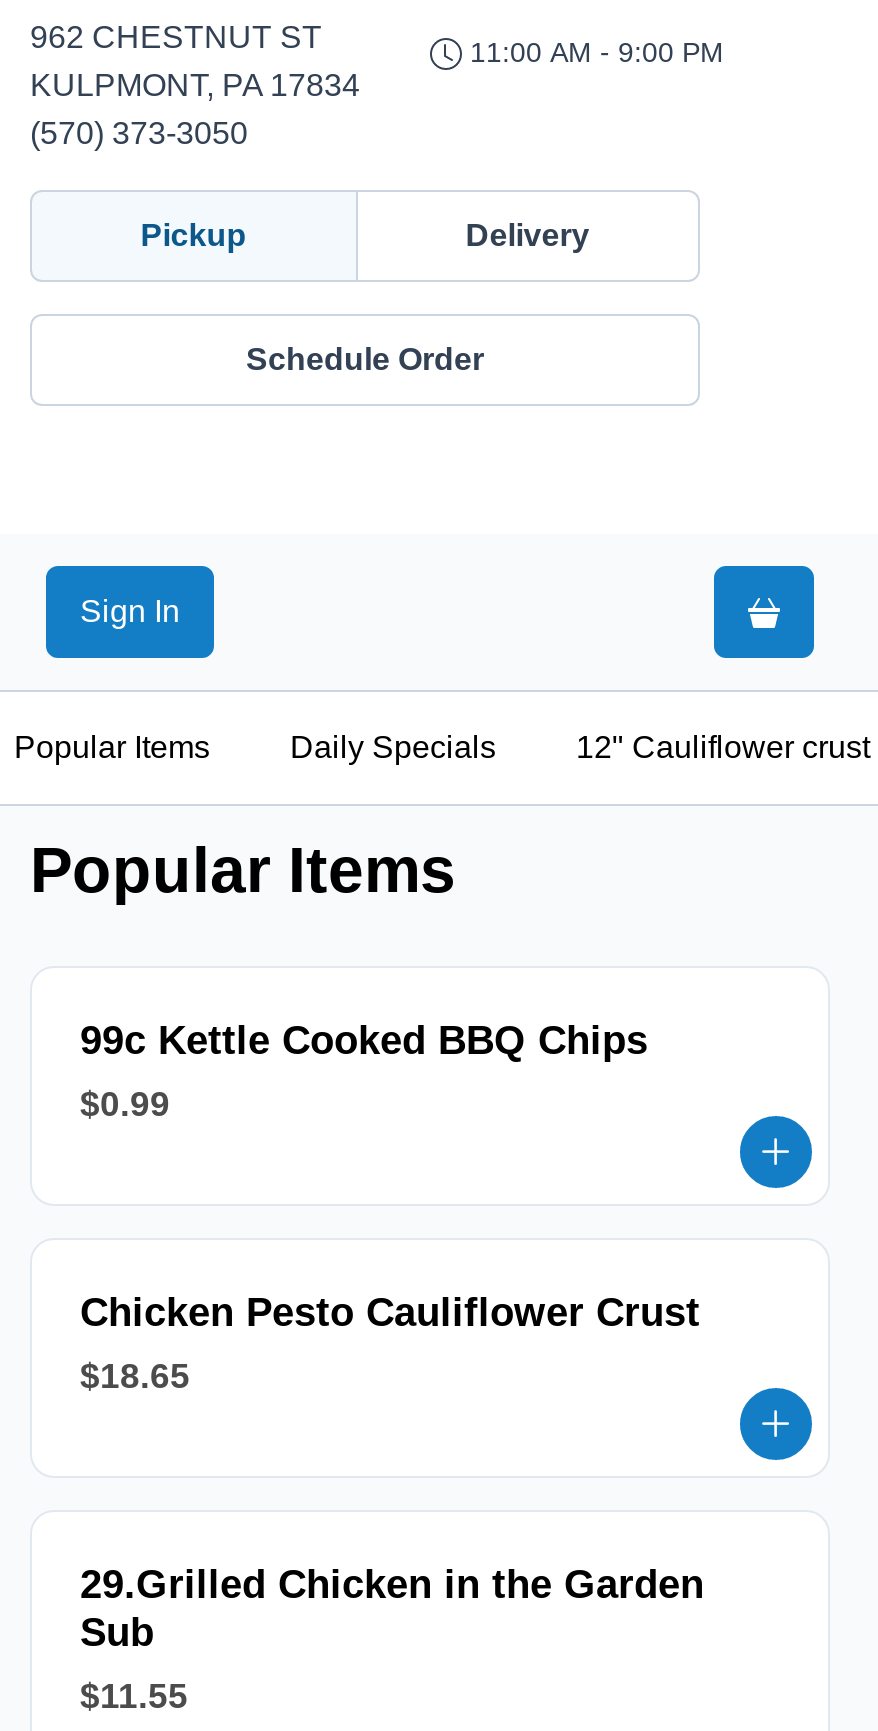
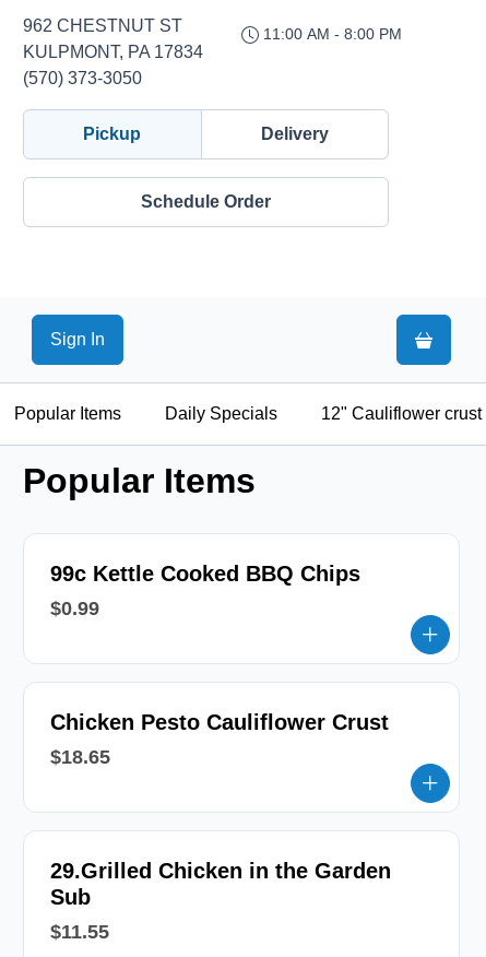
- 11:00 AM - 9:00 PM
+ 11:00 AM - 8:00 PM
